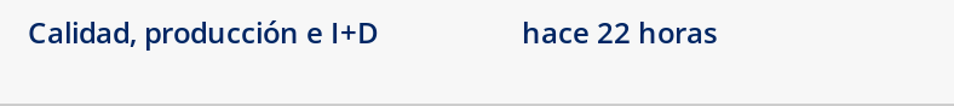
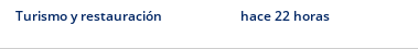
- Calidad, producción e I+D
+ Turismo y restauración
